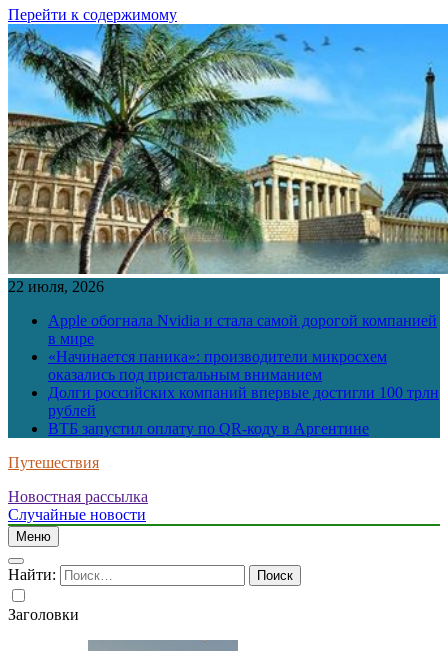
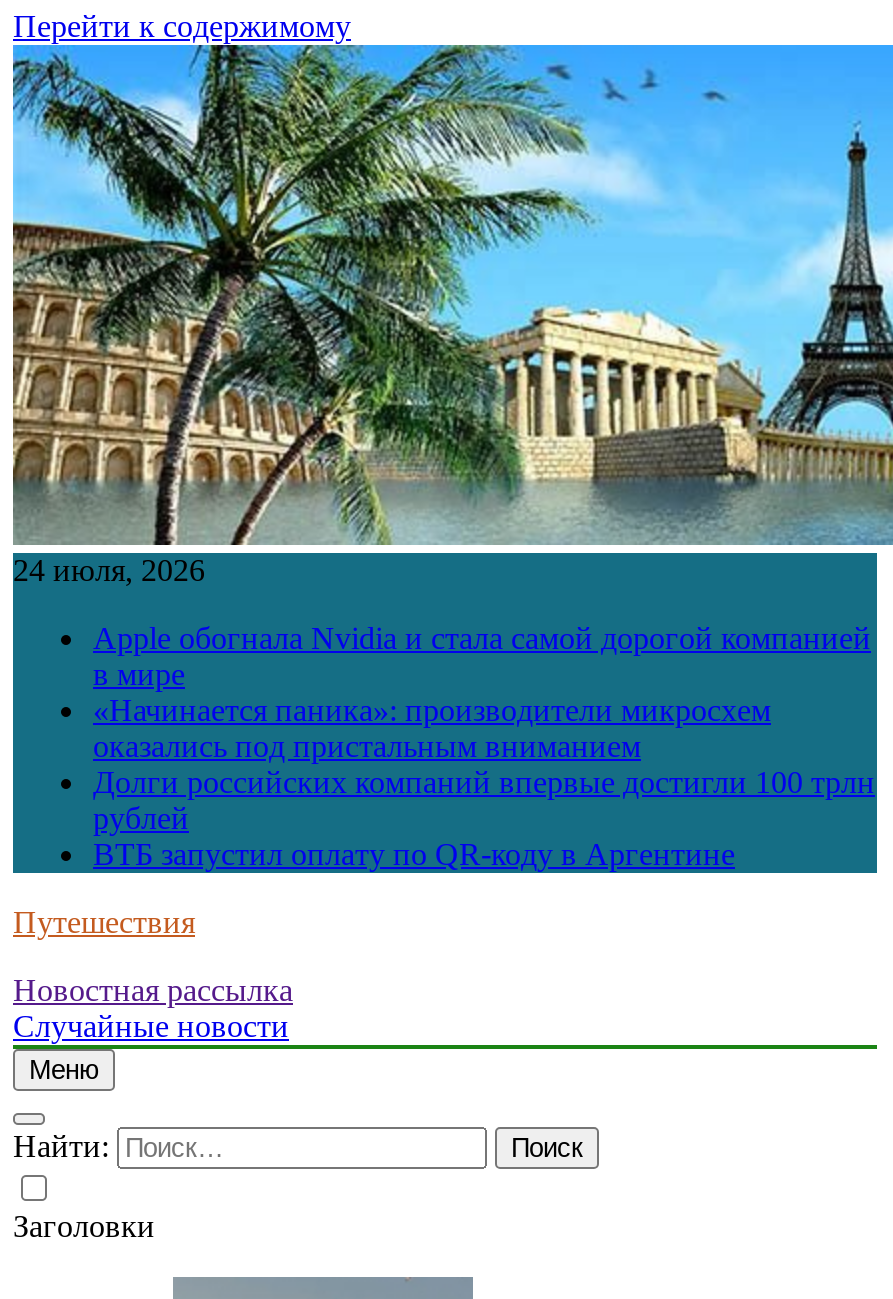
- 22 июля, 2026
+ 24 июля, 2026
